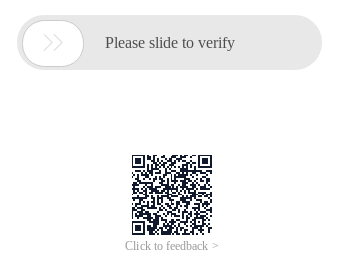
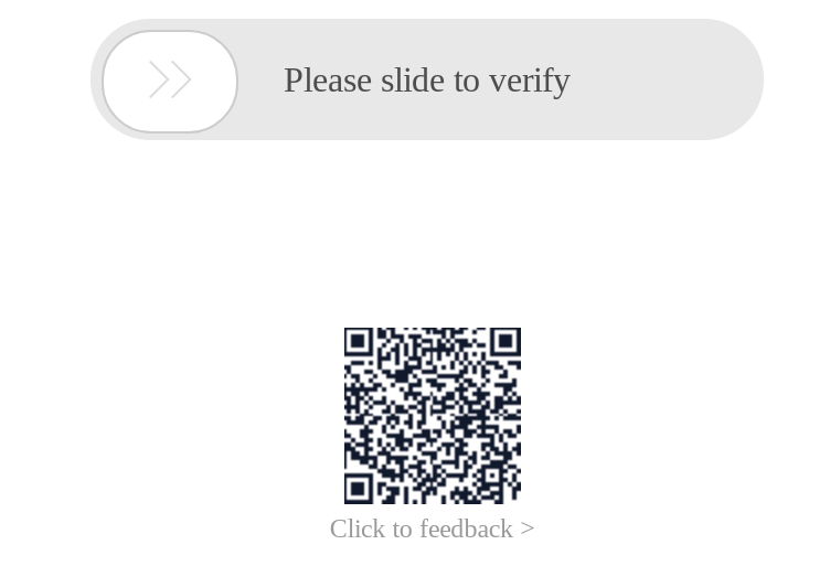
- [image]
+ [image]
